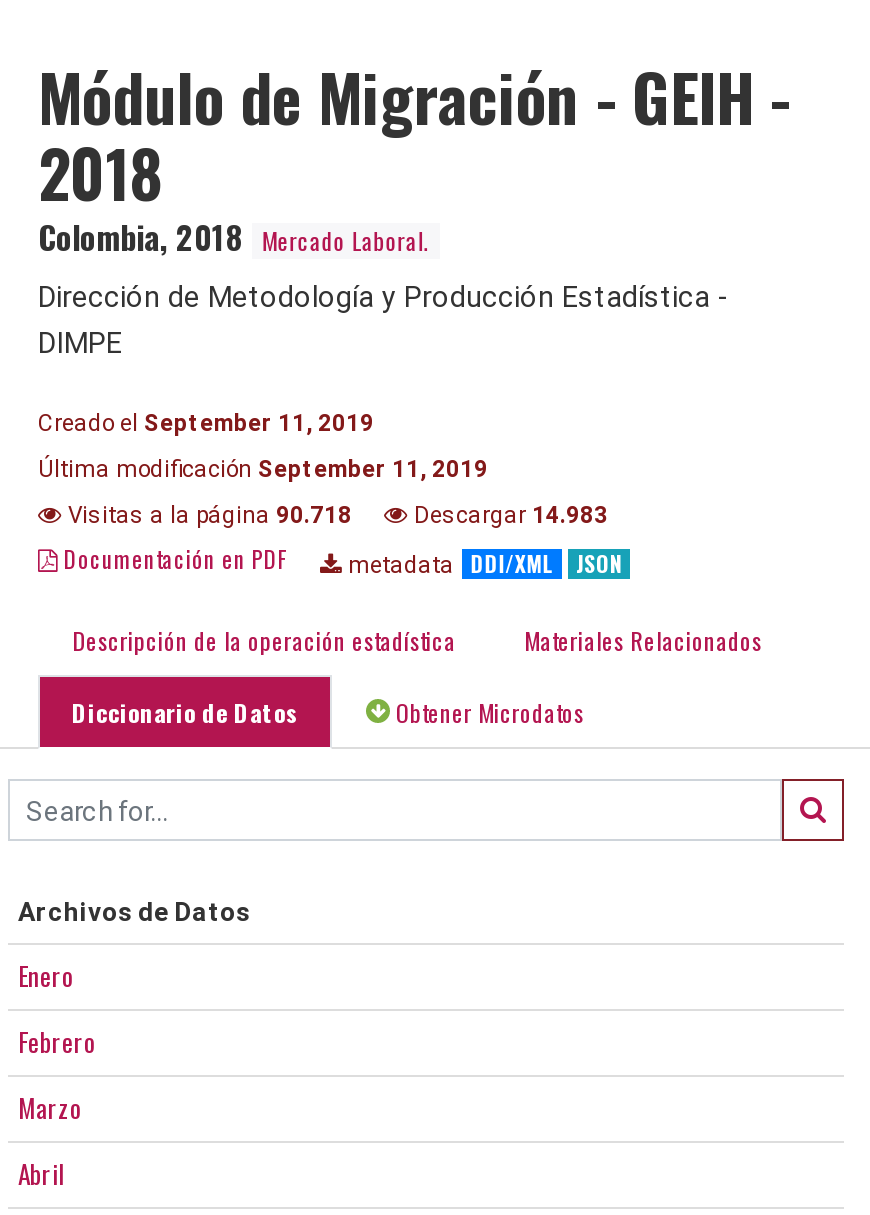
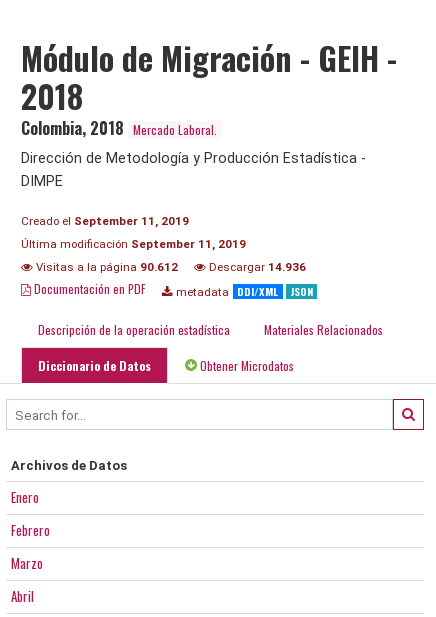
- Visitas a la página 90.718
+ Visitas a la página 90.612

- Descargar 14.983
+ Descargar 14.936
